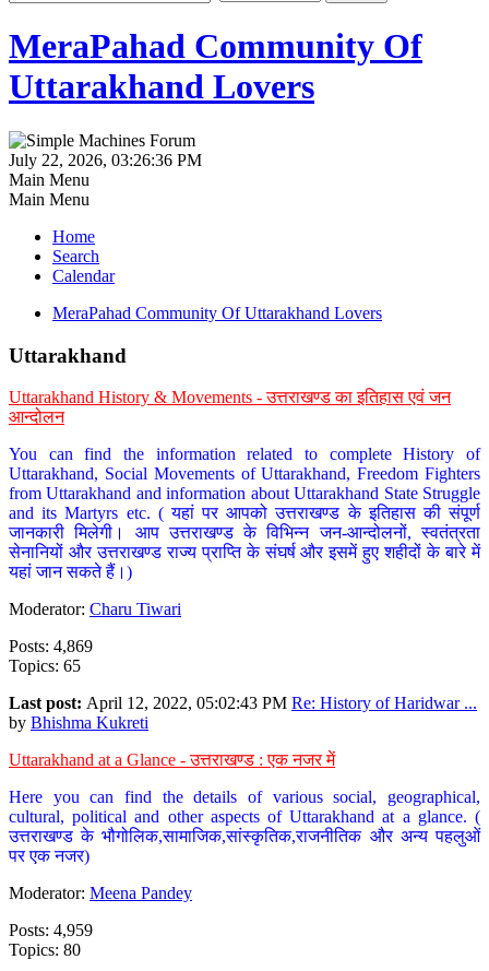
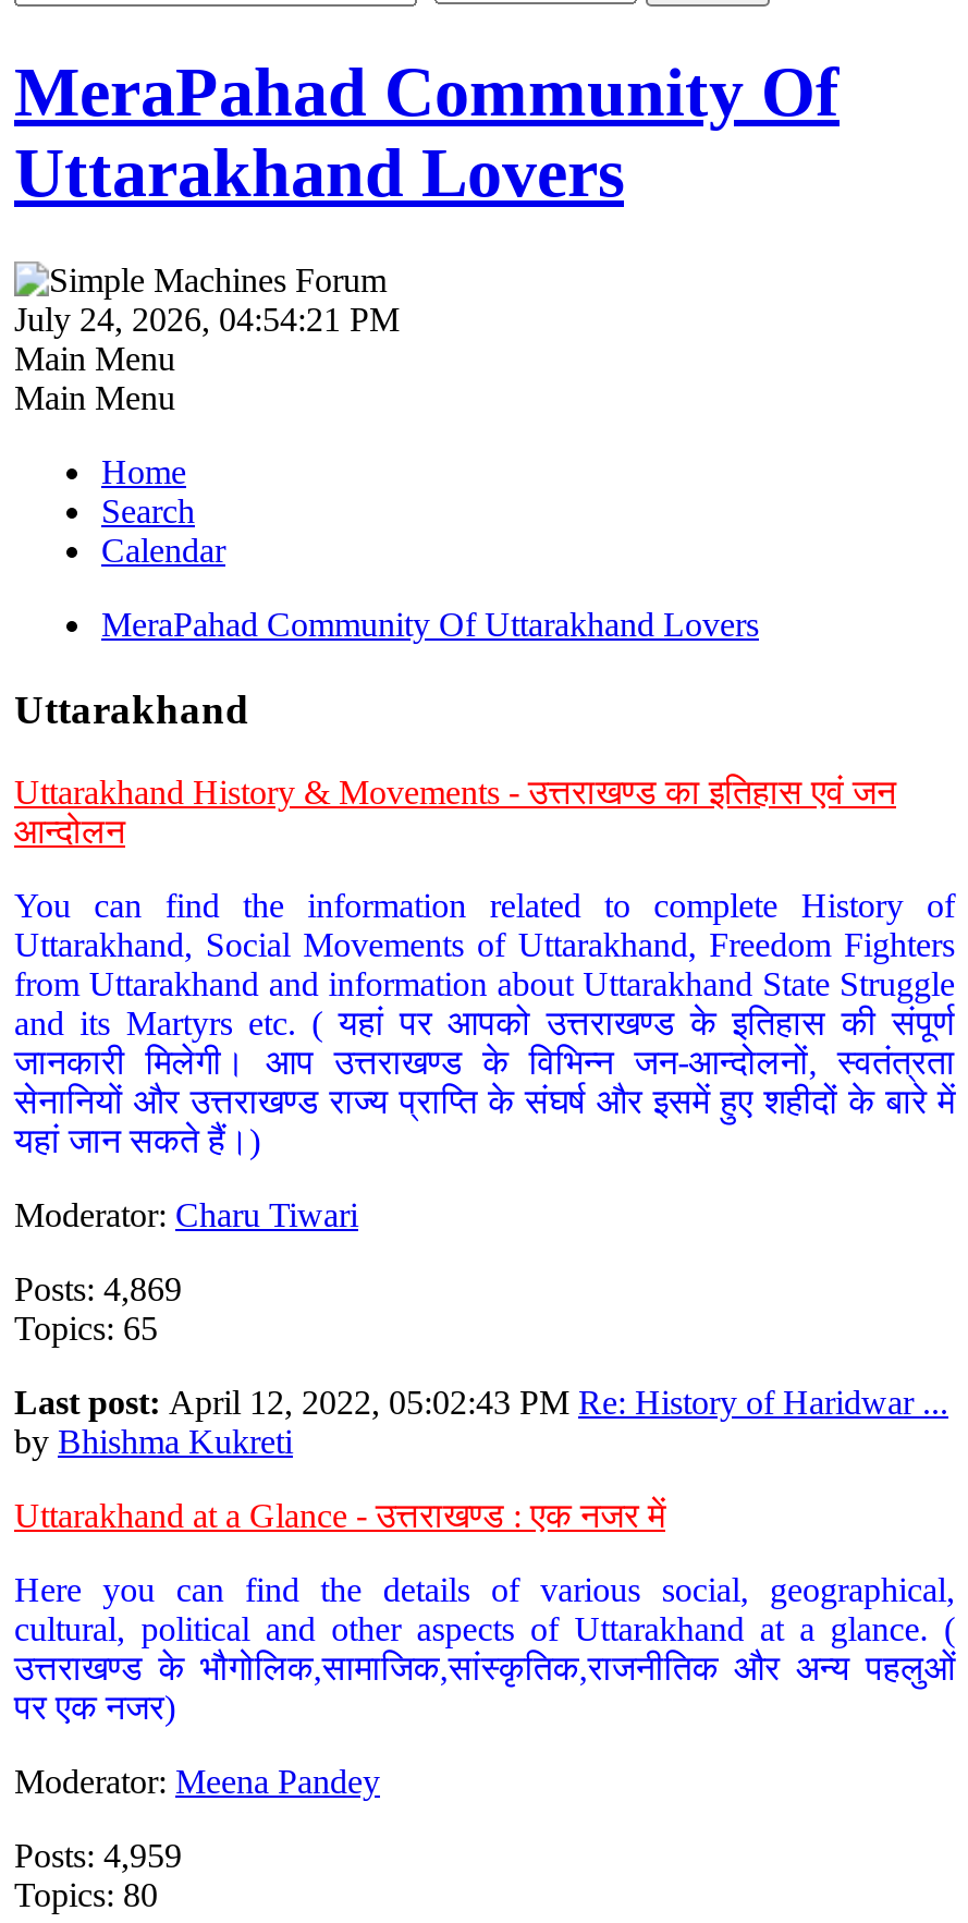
- July 22, 2026, 03:26:36 PM
+ July 24, 2026, 04:54:21 PM
